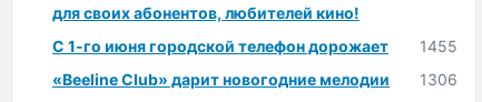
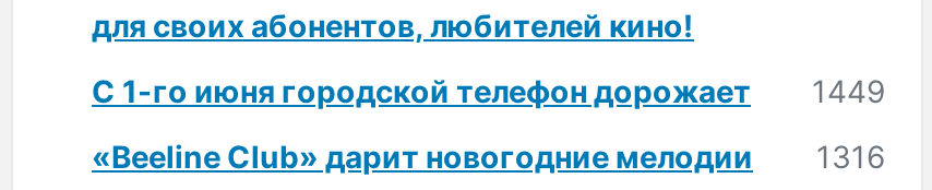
- С 1-го июня городской телефон дорожает 1455
+ С 1-го июня городской телефон дорожает 1449

- «Beeline Club» дарит новогодние мелодии 1306
+ «Beeline Club» дарит новогодние мелодии 1316
